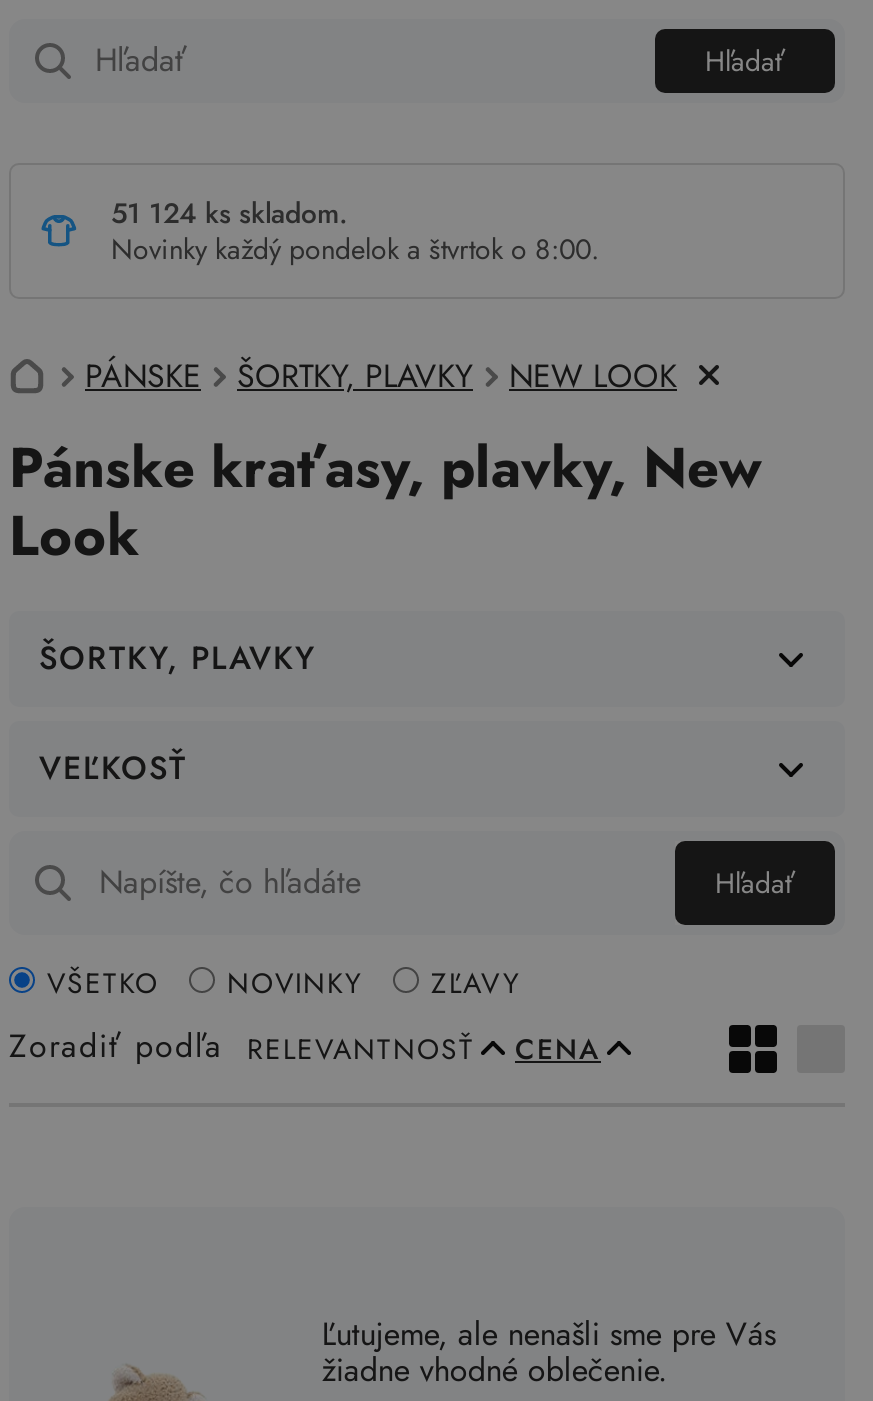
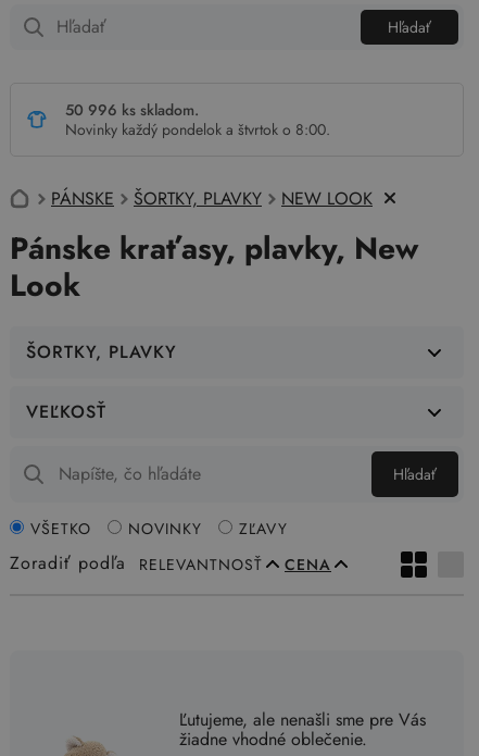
- 51 124 ks skladom.
+ 50 996 ks skladom.
